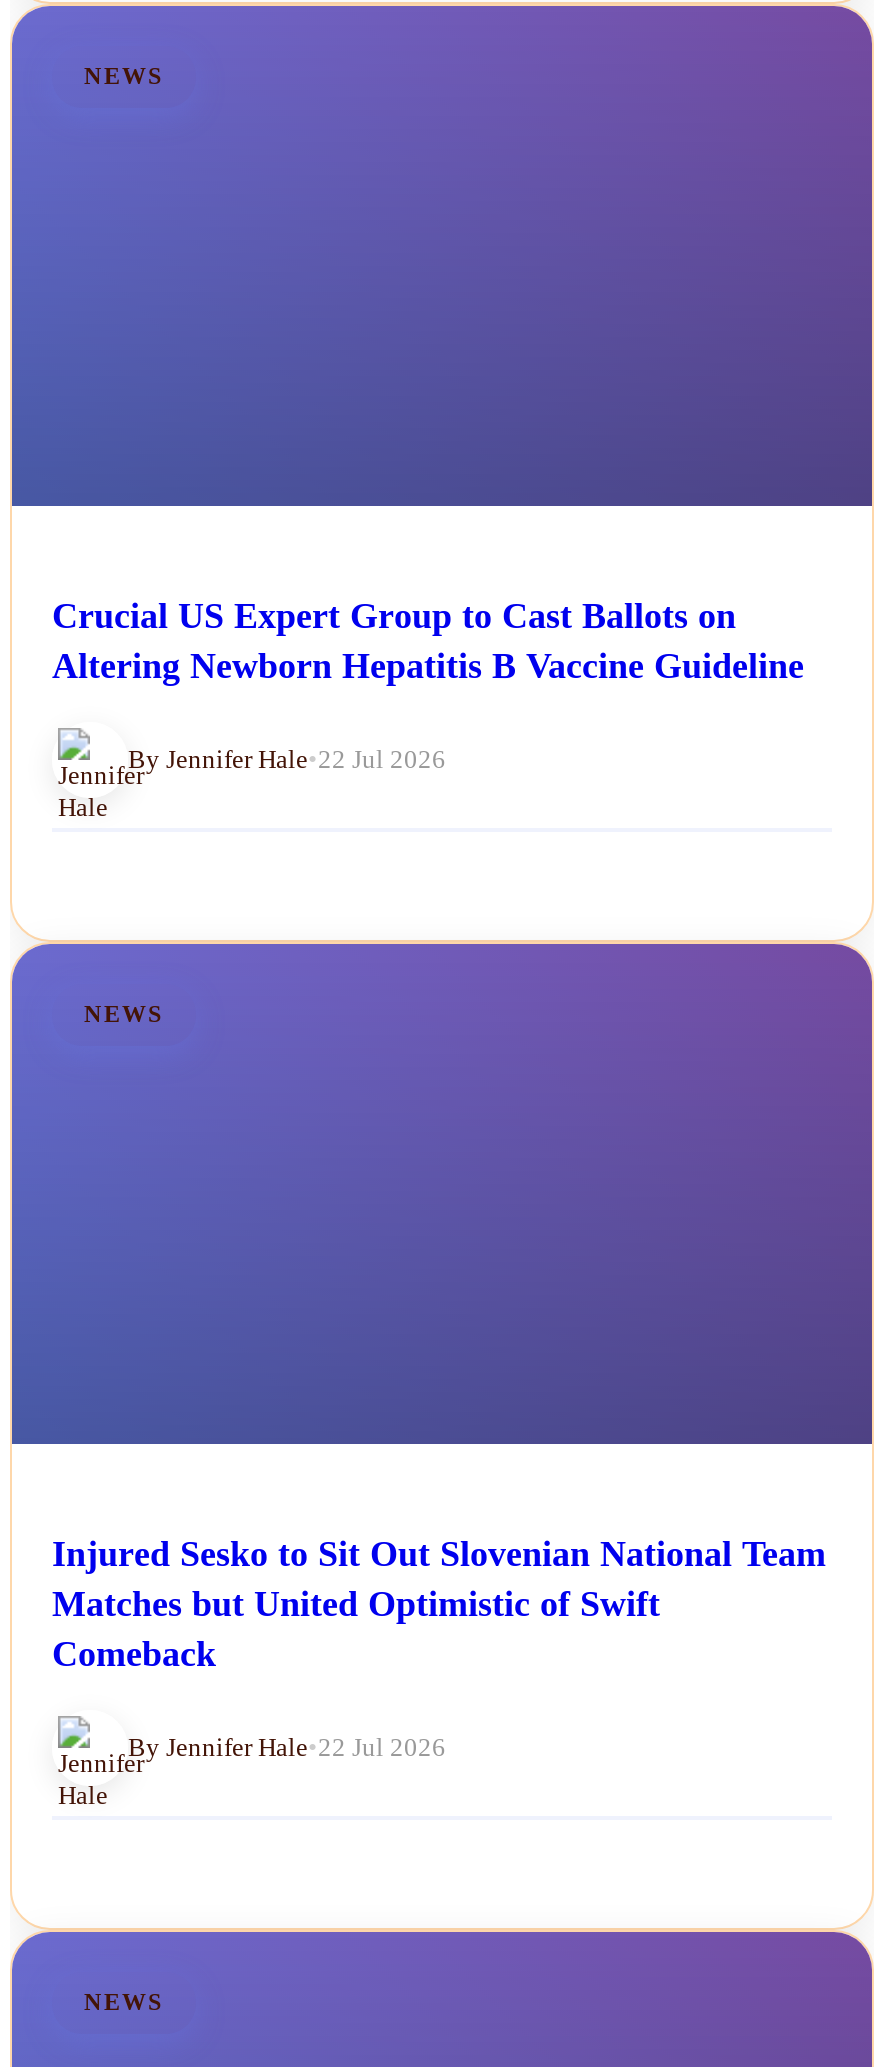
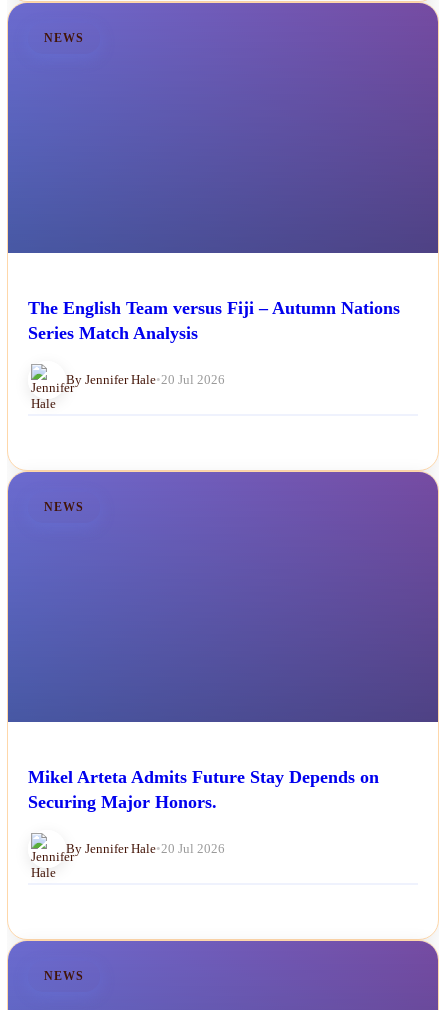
- Crucial US Expert Group to Cast Ballots on
- Altering Newborn Hepatitis B Vaccine Guideline
+ The English Team versus Fiji – Autumn Nations
+ Series Match Analysis

- By Jennifer Hale • 22 Jul 2026
+ By Jennifer Hale • 20 Jul 2026

- Injured Sesko to Sit Out Slovenian National Team
- Matches but United Optimistic of Swift
- Comeback
+ Mikel Arteta Admits Future Stay Depends on
+ Securing Major Honors.

- By Jennifer Hale • 22 Jul 2026
+ By Jennifer Hale • 20 Jul 2026
